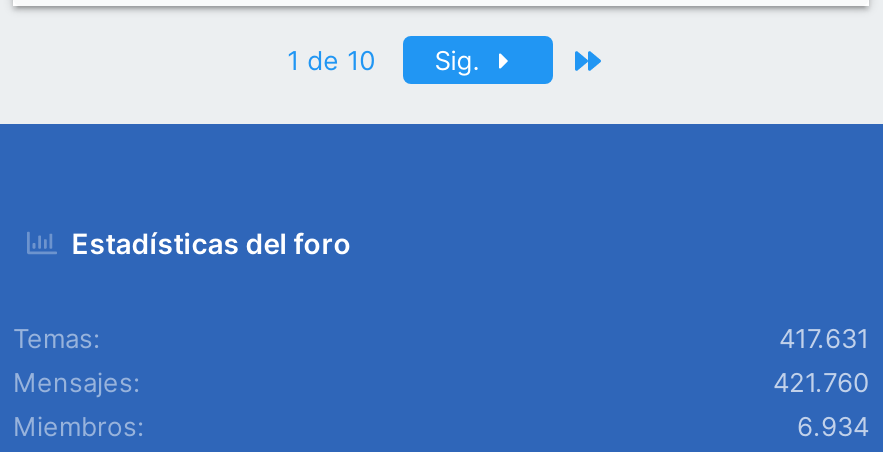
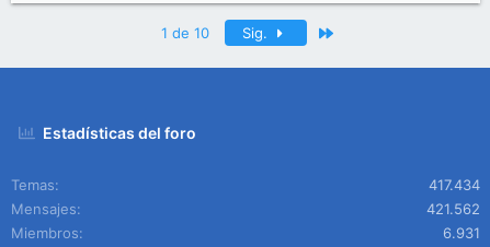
- 417.631
+ 417.434

- 421.760
+ 421.562

- 6.934
+ 6.931
